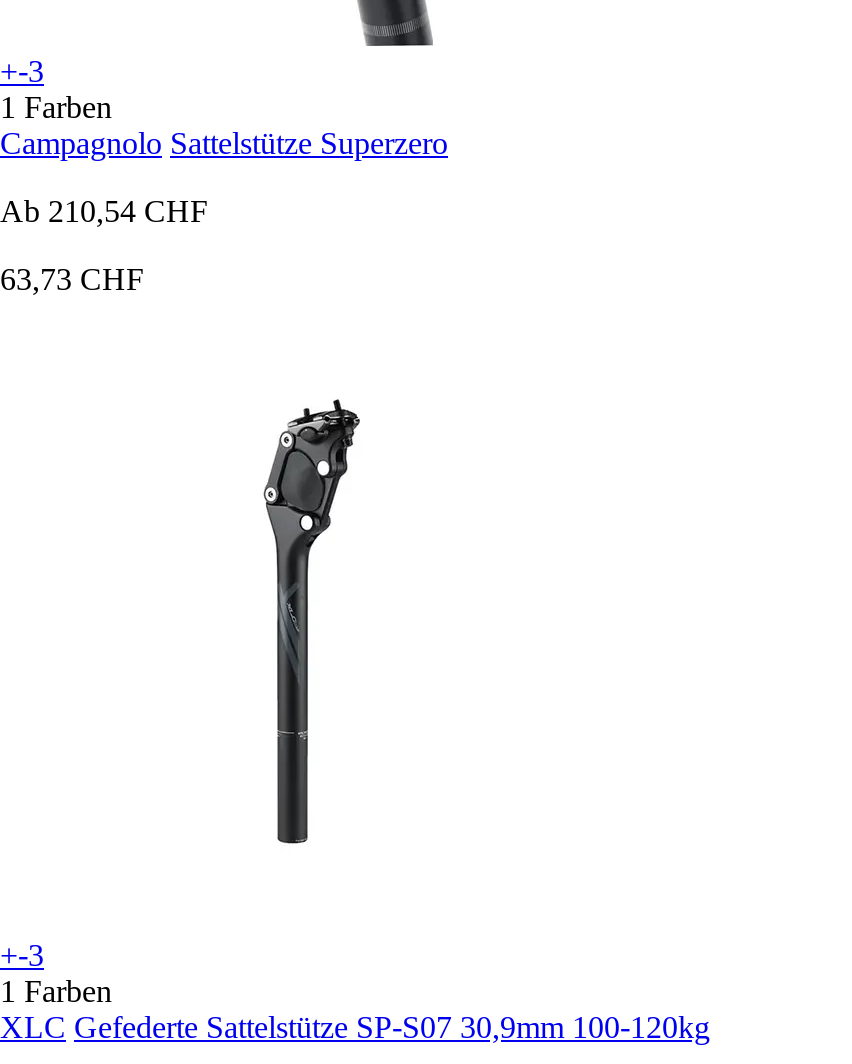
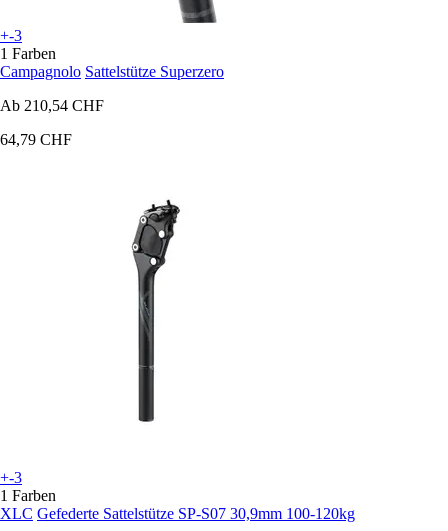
- 63,73 CHF
+ 64,79 CHF
